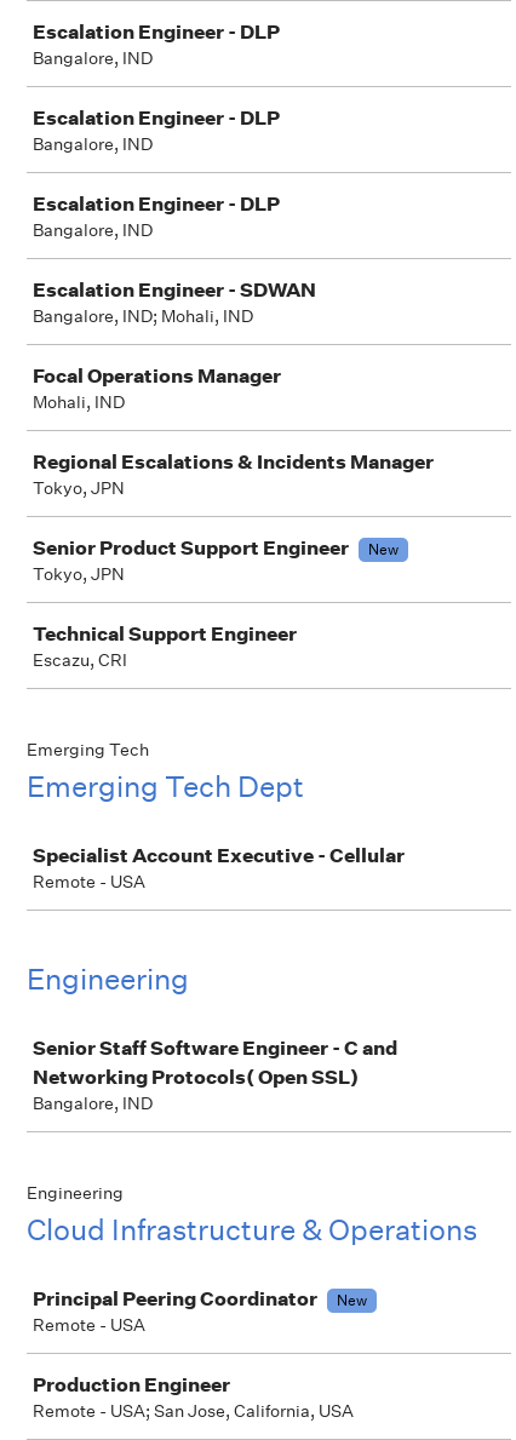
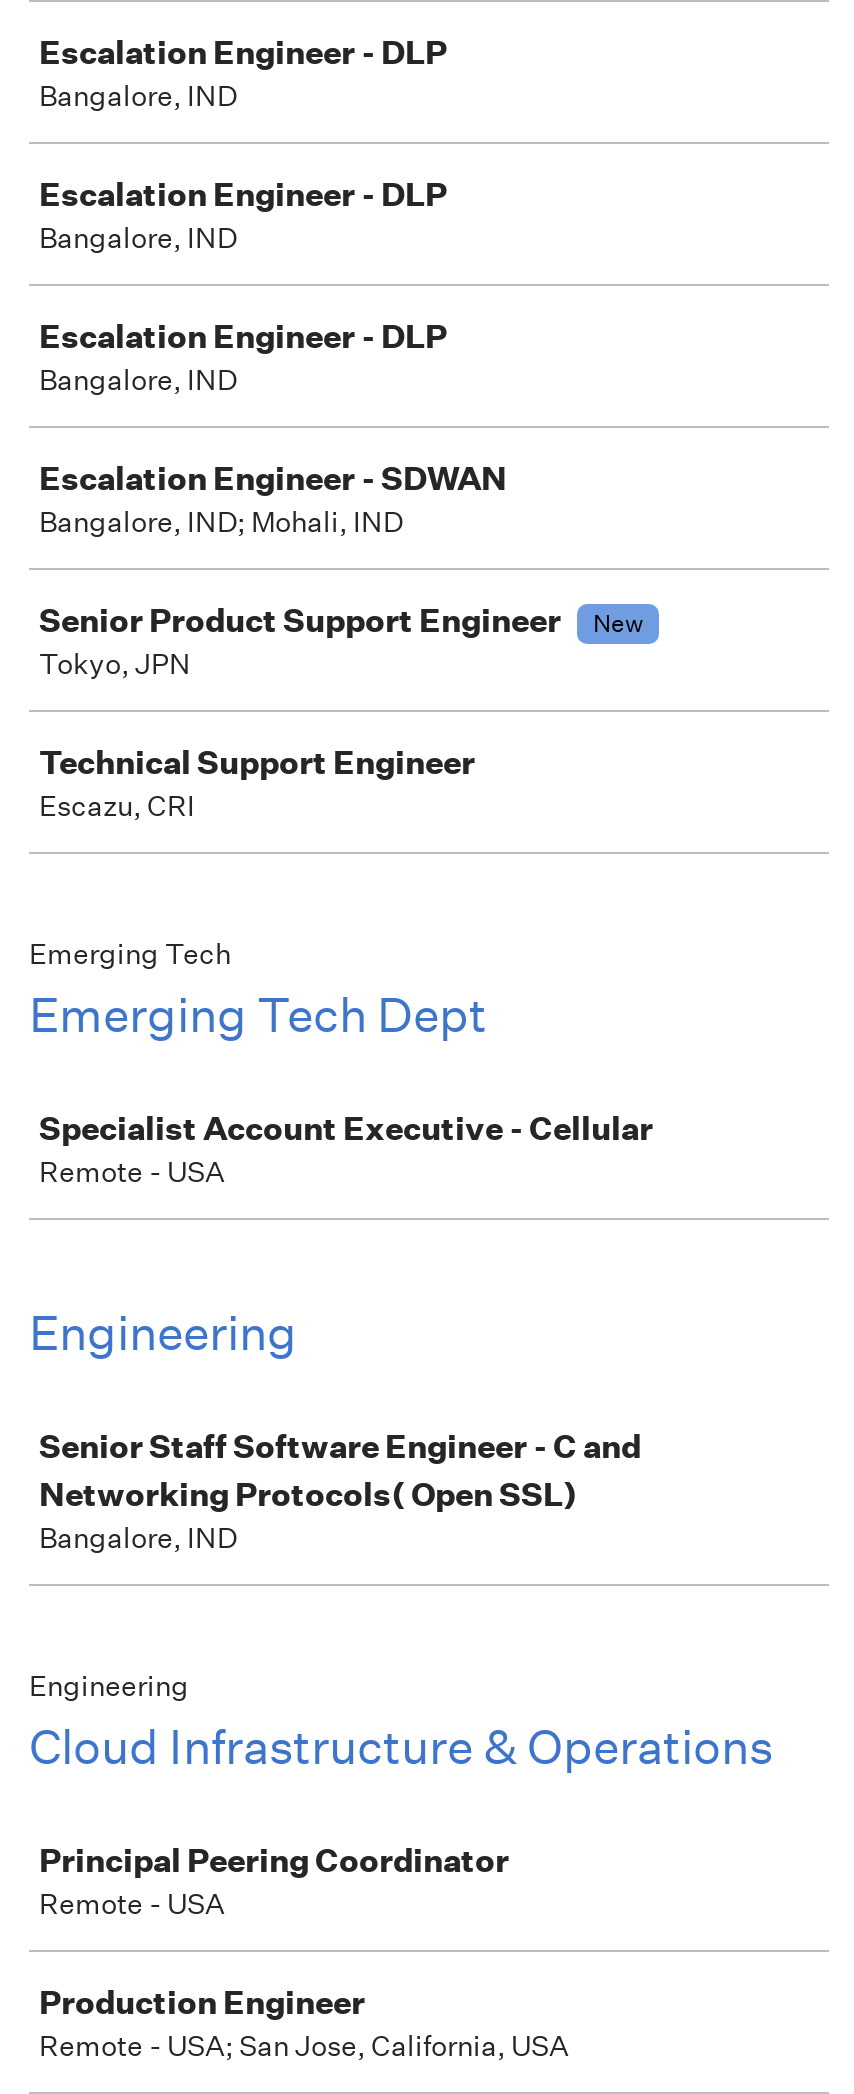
- Focal Operations Manager
- Mohali, IND
- Regional Escalations & Incidents Manager
- Tokyo, JPN

- New
